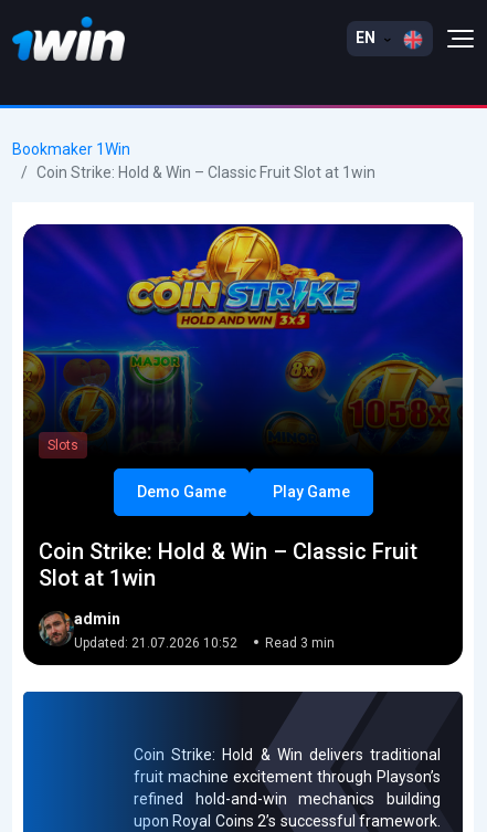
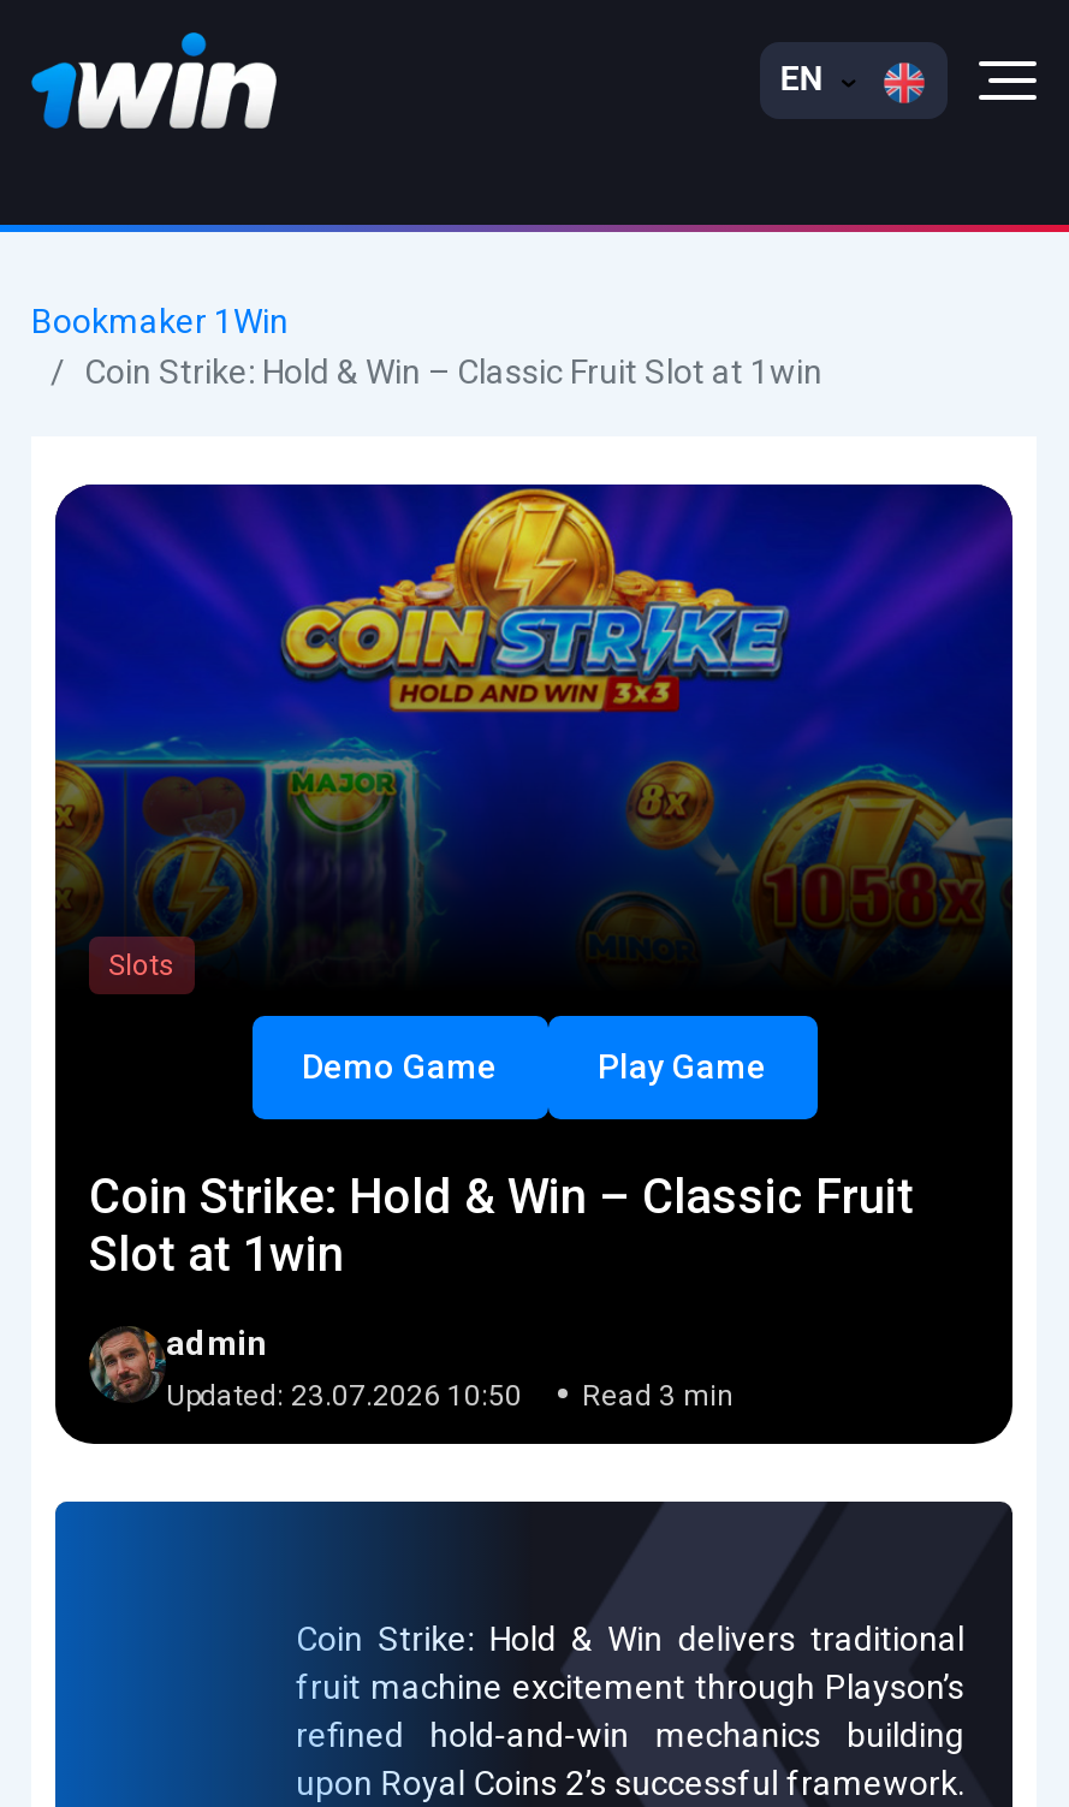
- Updated: 21.07.2026 10:52 Read 3 min
+ Updated: 23.07.2026 10:50 Read 3 min
